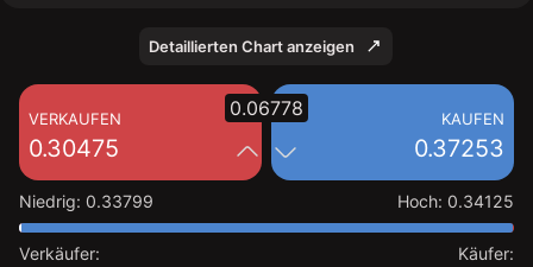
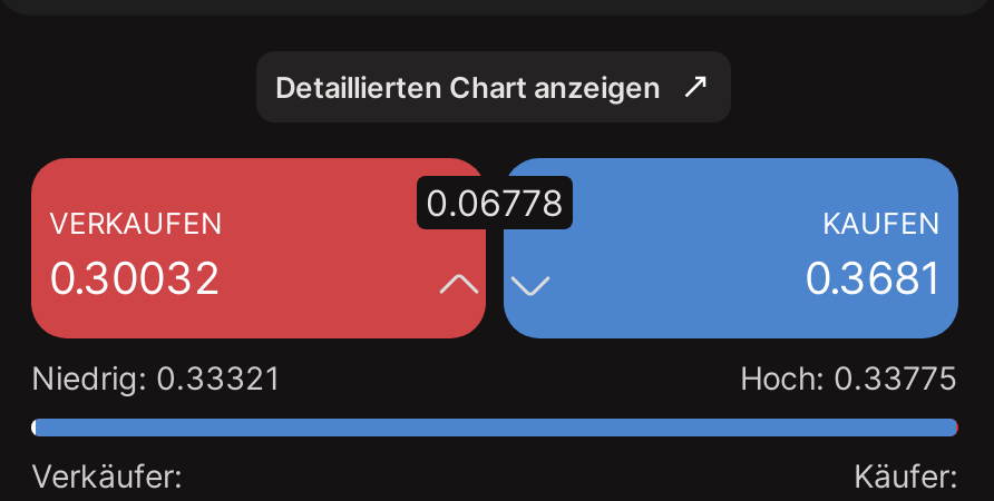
- 0.30475
+ 0.30032

- 0.37253
+ 0.3681

- Niedrig: 0.33799
+ Niedrig: 0.33321

- Hoch: 0.34125
+ Hoch: 0.33775
